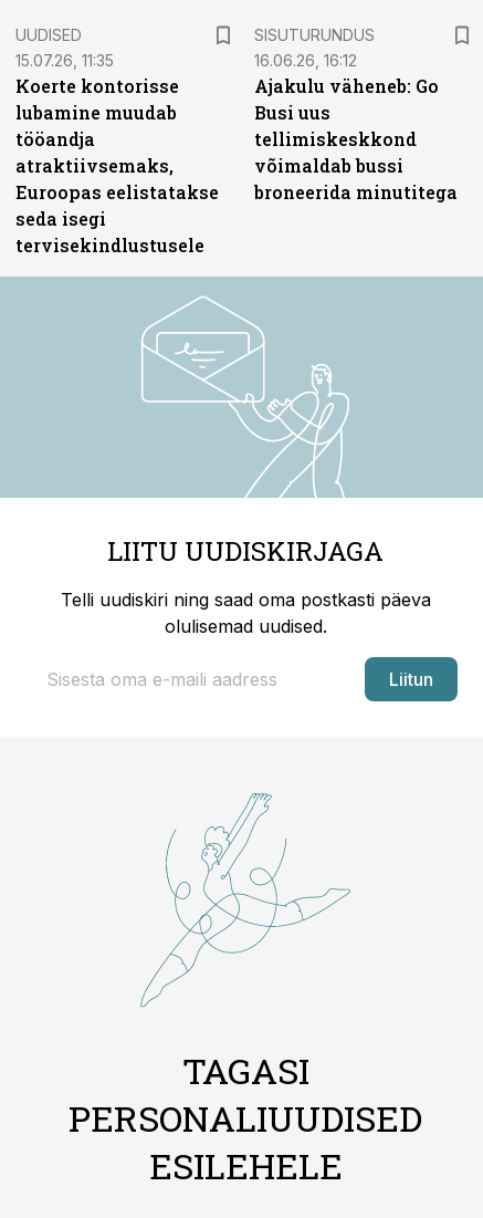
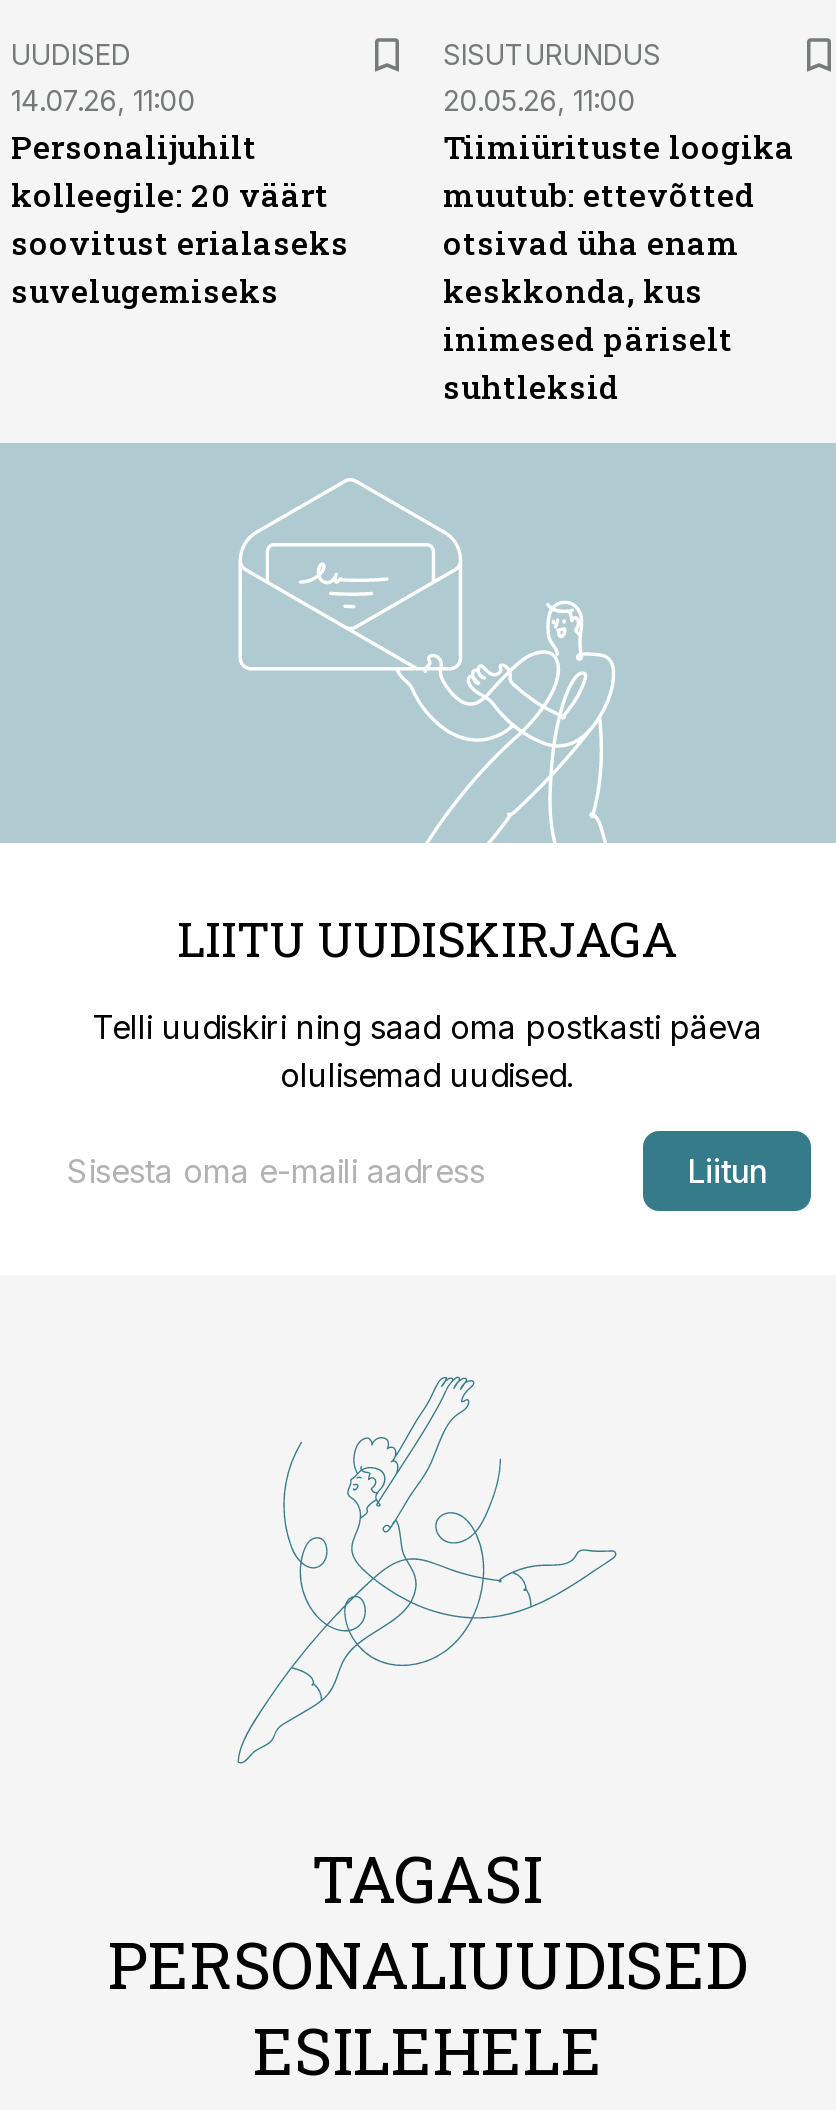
- 15.07.26, 11:35
- Koerte kontorisse
- lubamine muudab
- tööandja
- atraktiivsemaks,
- Euroopas eelistatakse
- seda isegi
- tervisekindlustusele
+ 14.07.26, 11:00
+ Personalijuhilt
+ kolleegile: 20 väärt
+ soovitust erialaseks
+ suvelugemiseks

- 16.06.26, 16:12
- Ajakulu väheneb: Go
- Busi uus
- tellimiskeskkond
- võimaldab bussi
- broneerida minutitega
+ 20.05.26, 11:00
+ Tiimiürituste loogika
+ muutub: ettevõtted
+ otsivad üha enam
+ keskkonda, kus
+ inimesed päriselt
+ suhtleksid
